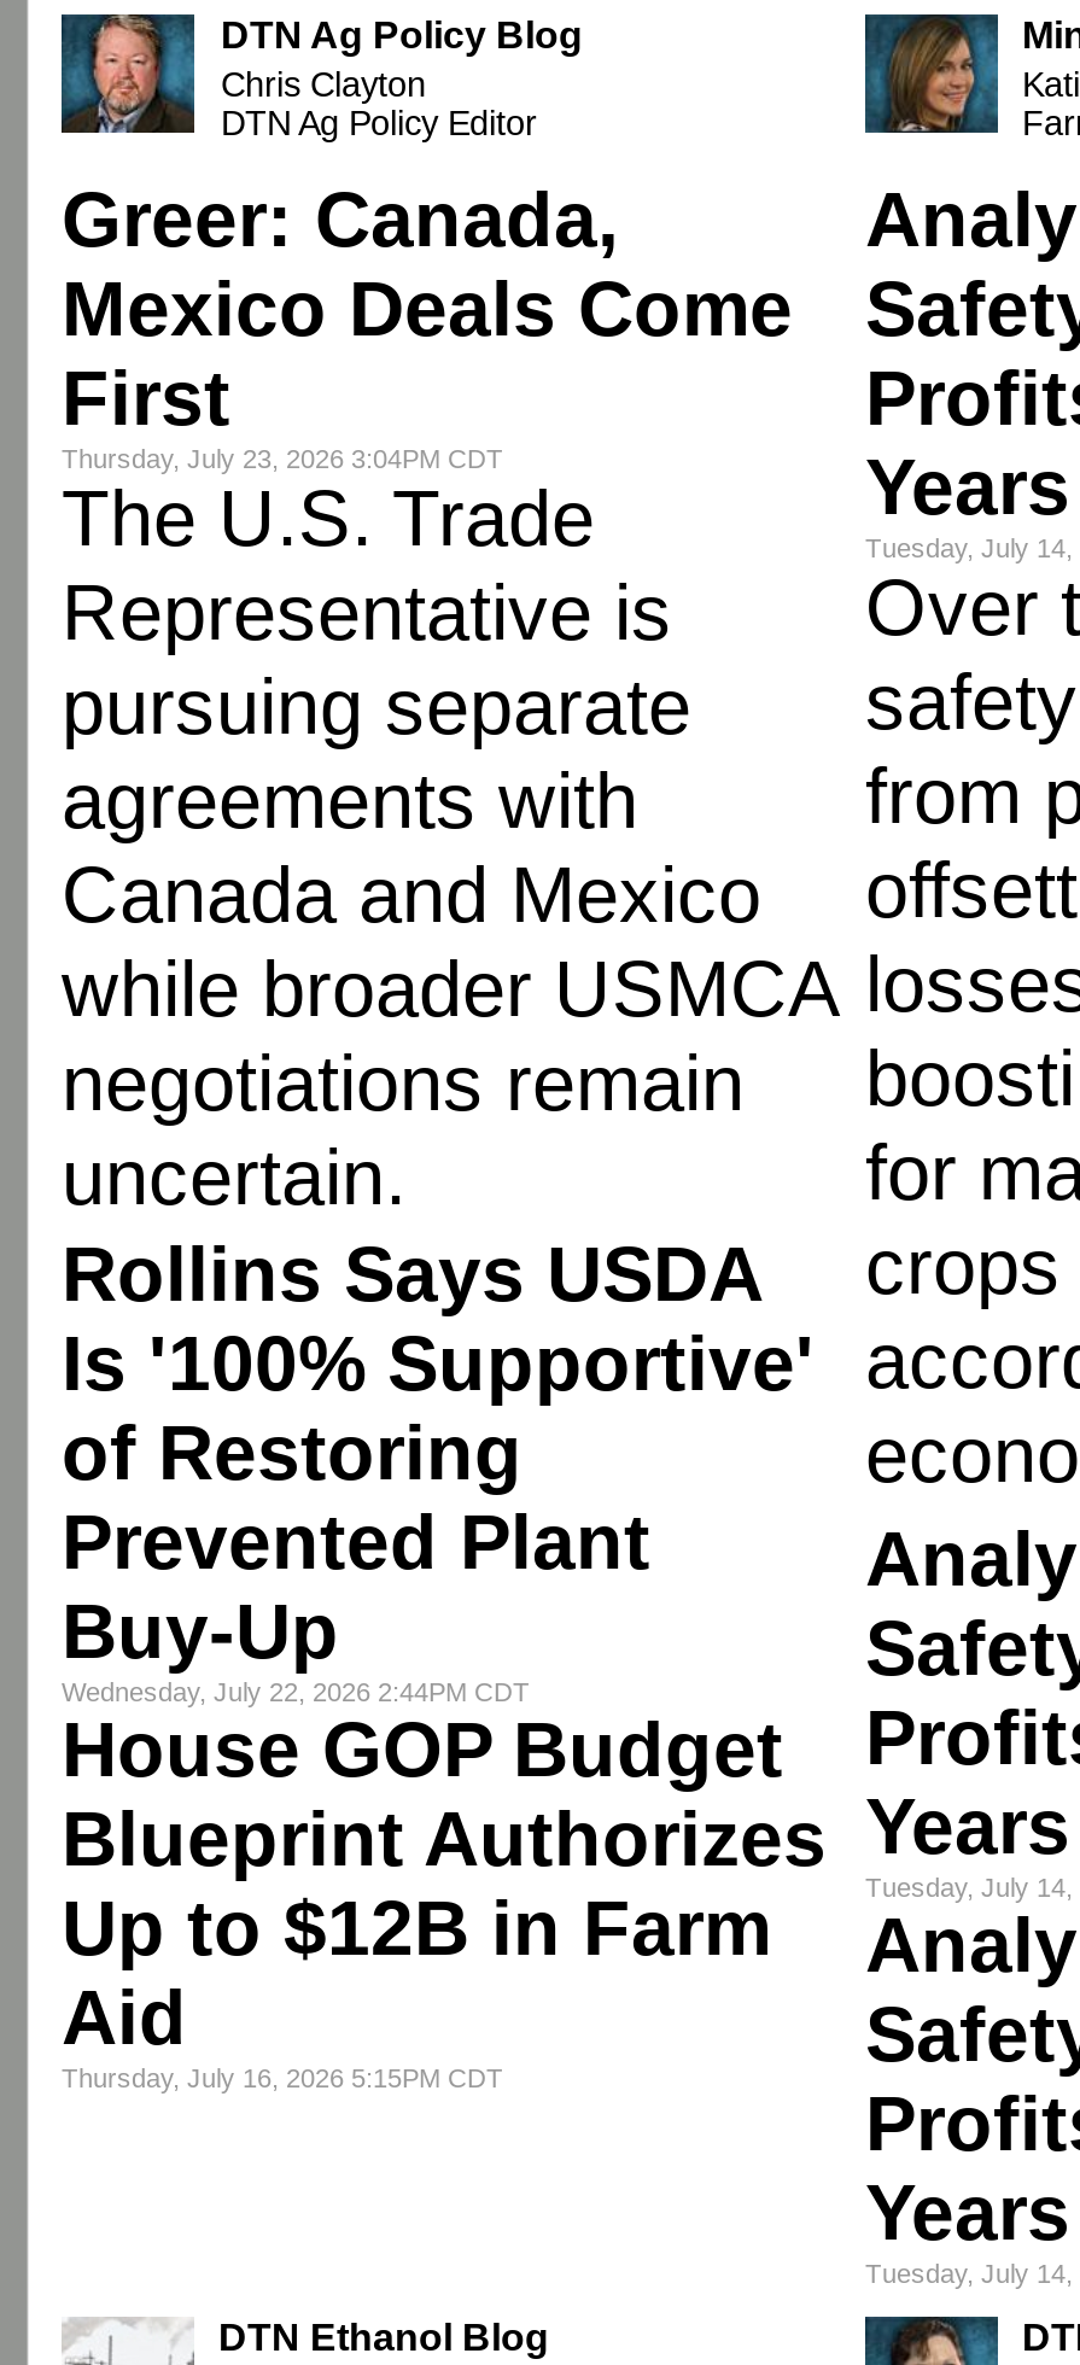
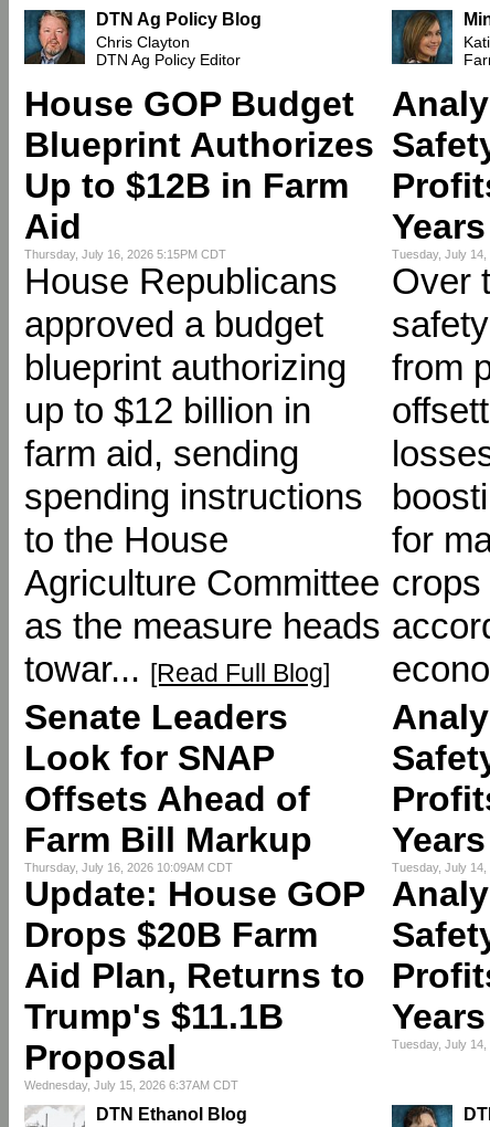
- Greer: Canada,
- Mexico Deals Come
- First
- Thursday, July 23, 2026 3:04PM CDT
- The U.S. Trade
- Representative is
- pursuing separate
- agreements with
- Canada and Mexico
- while broader USMCA
- negotiations remain
- uncertain.
- Rollins Says USDA
- Is '100% Supportive'
- of Restoring
- Prevented Plant
- Buy-Up
- Wednesday, July 22, 2026 2:44PM CDT

+ House Republicans
+ approved a budget
+ blueprint authorizing
+ up to $12 billion in
+ farm aid, sending
+ spending instructions
+ to the House
+ Agriculture Committee
+ as the measure heads
+ towar... [Read Full Blog]
+ Senate Leaders
+ Look for SNAP
+ Offsets Ahead of
+ Farm Bill Markup
+ Thursday, July 16, 2026 10:09AM CDT
+ Update: House GOP
+ Drops $20B Farm
+ Aid Plan, Returns to
+ Trump's $11.1B
+ Proposal
+ Wednesday, July 15, 2026 6:37AM CDT

moved up: House GOP Budget | Blueprint Authorizes | Up to $12B in Farm | Aid | Thursday, July 16, 2026 5:15PM CDT
